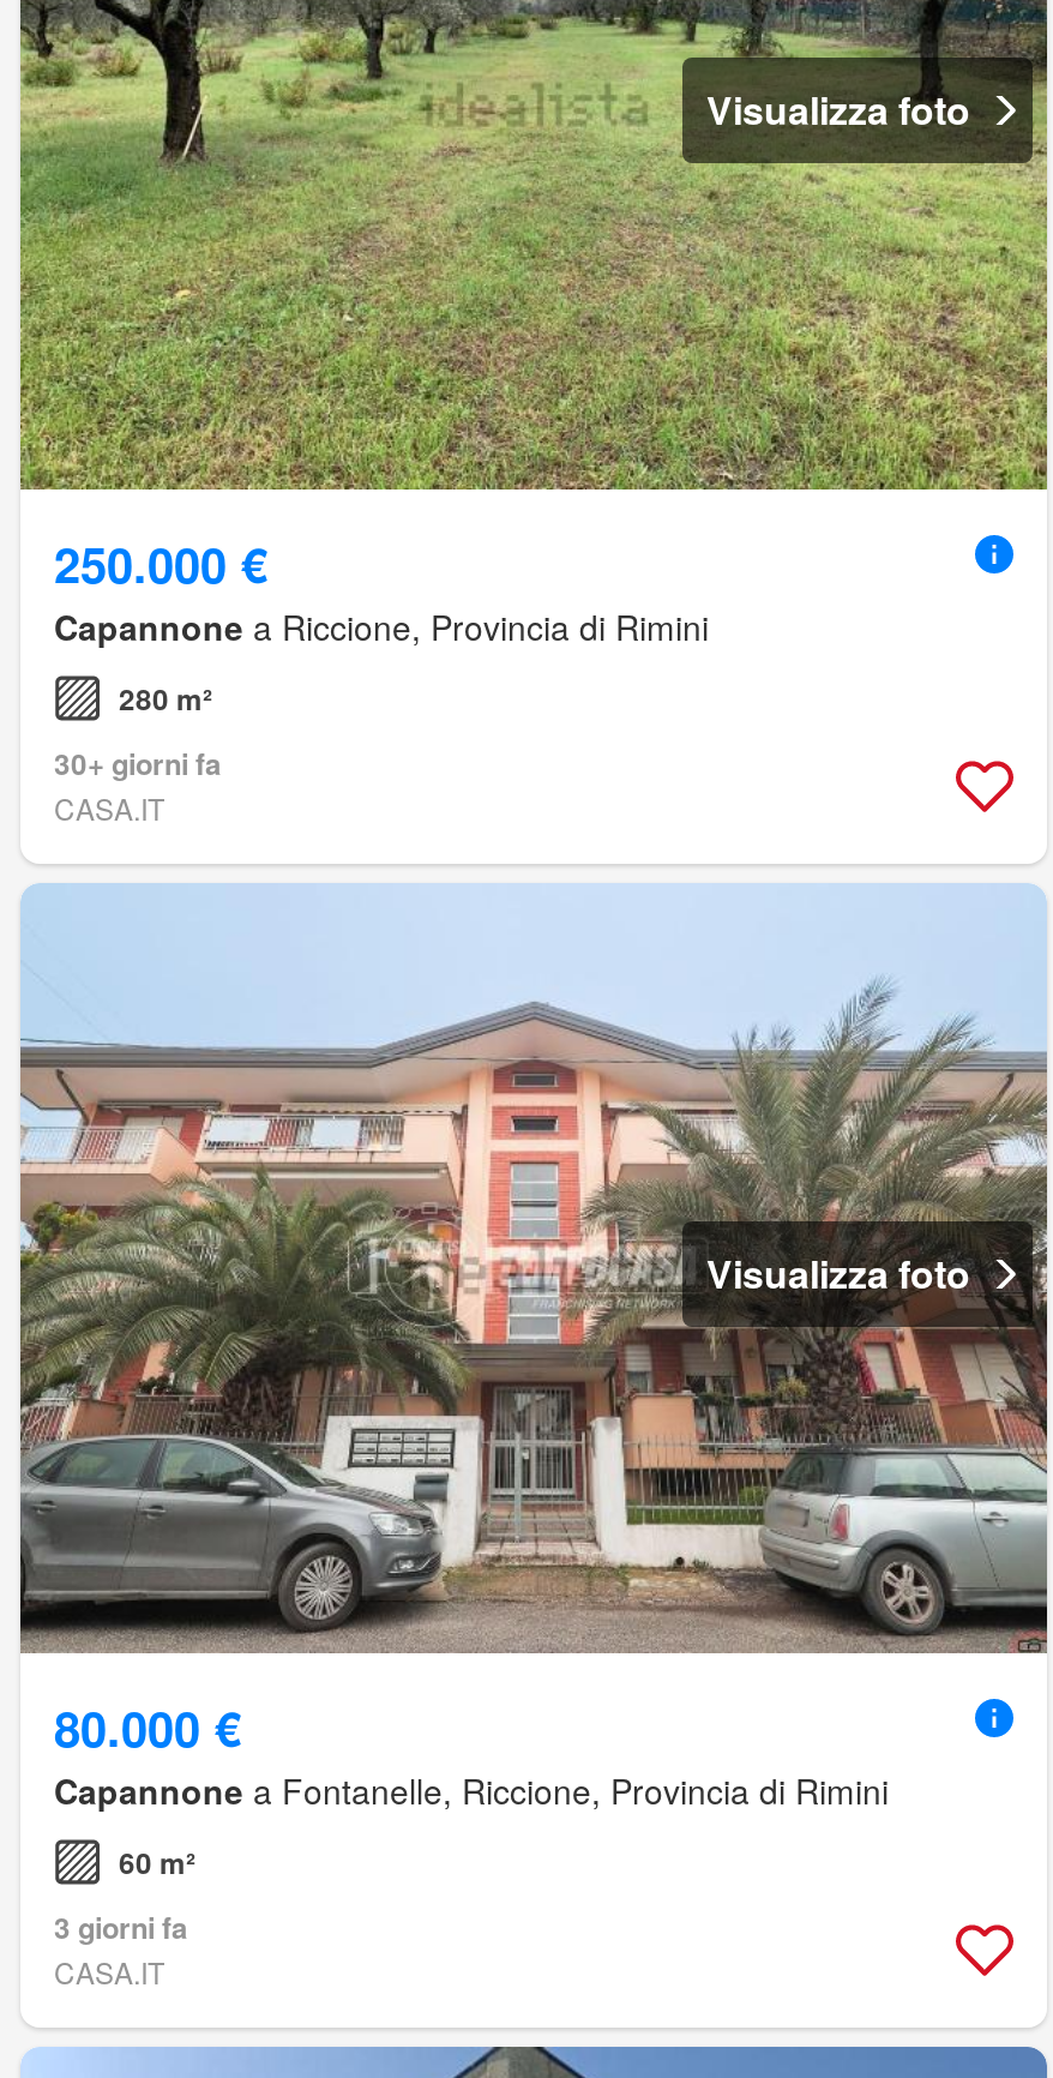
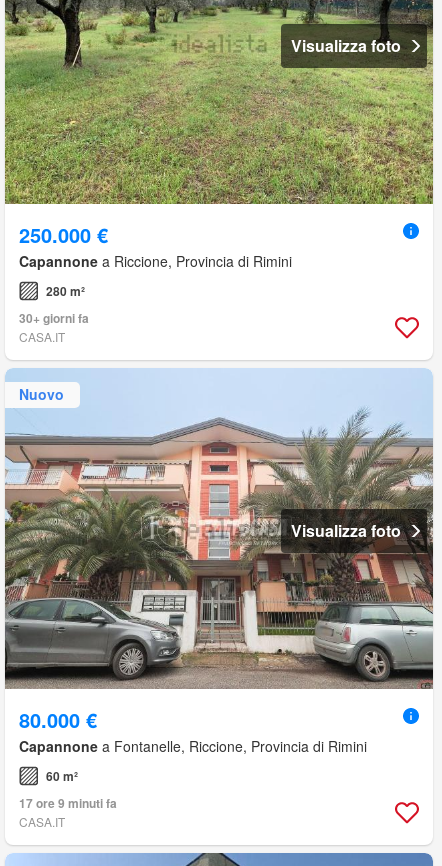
+ Nuovo

- 3 giorni fa
+ 17 ore 9 minuti fa
